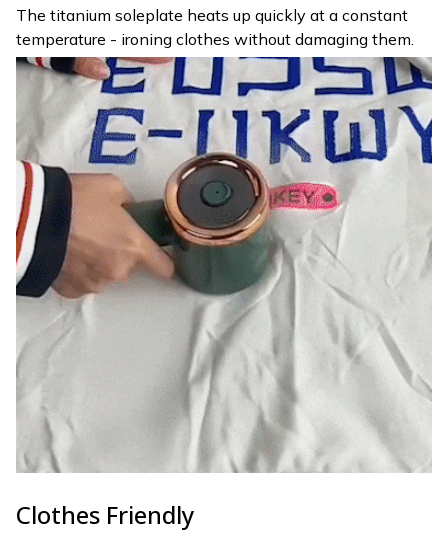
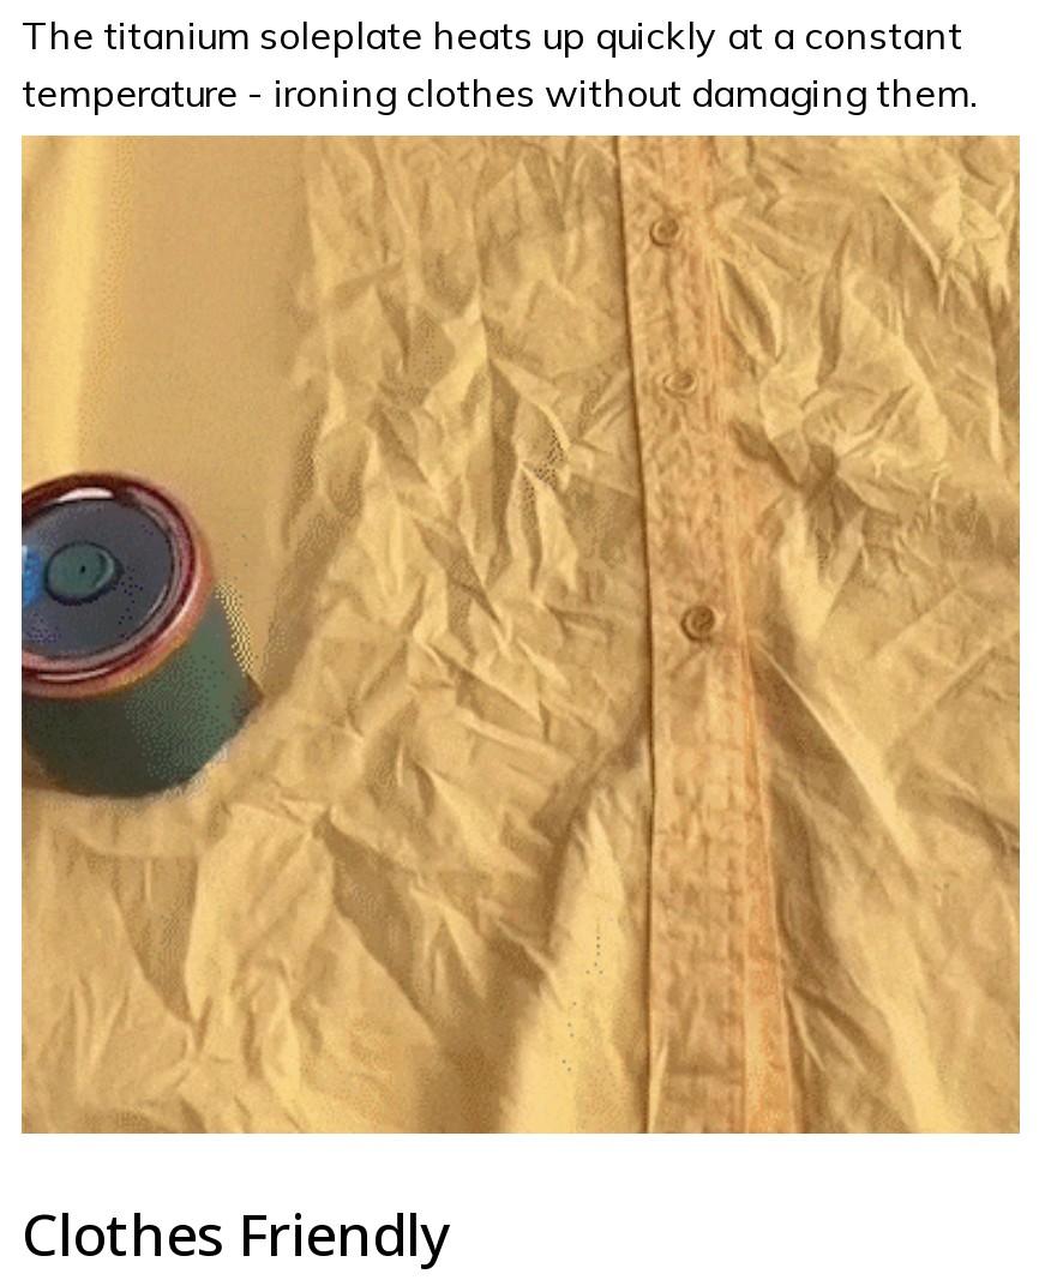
- [image]
+ [image]
